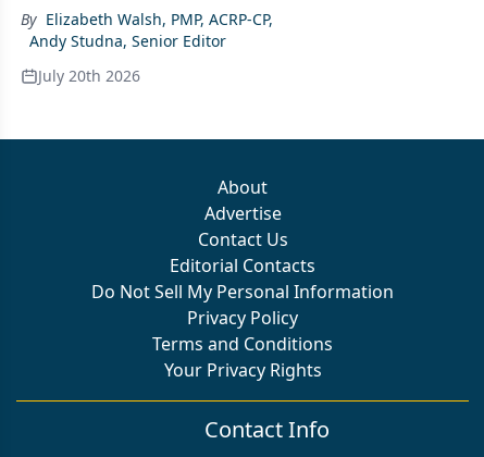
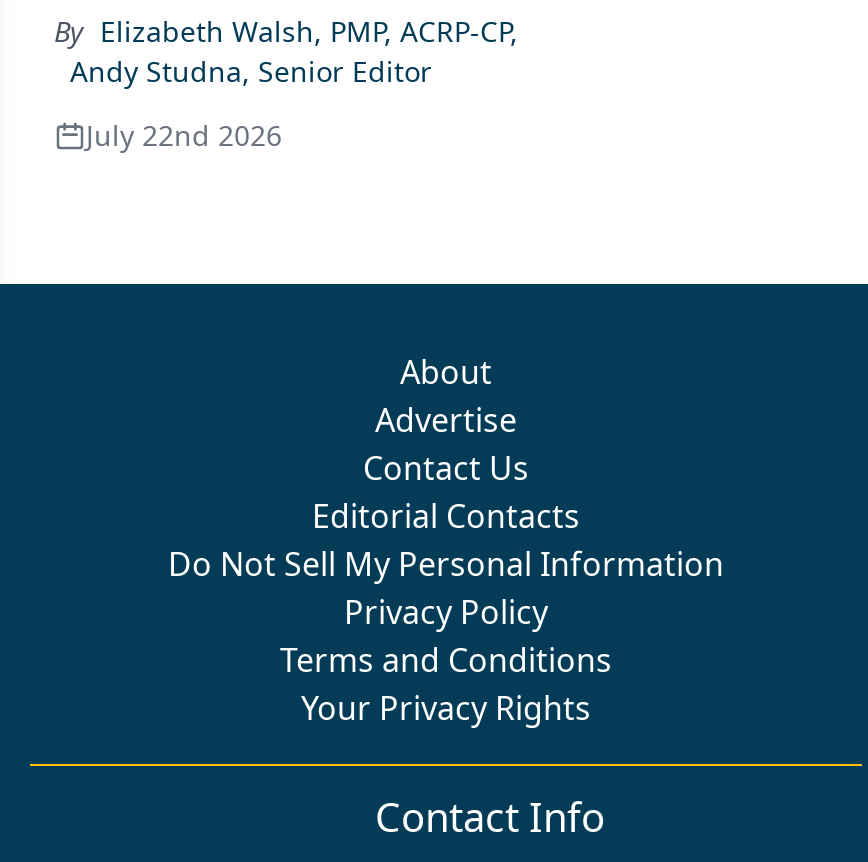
- July 20th 2026
+ July 22nd 2026
